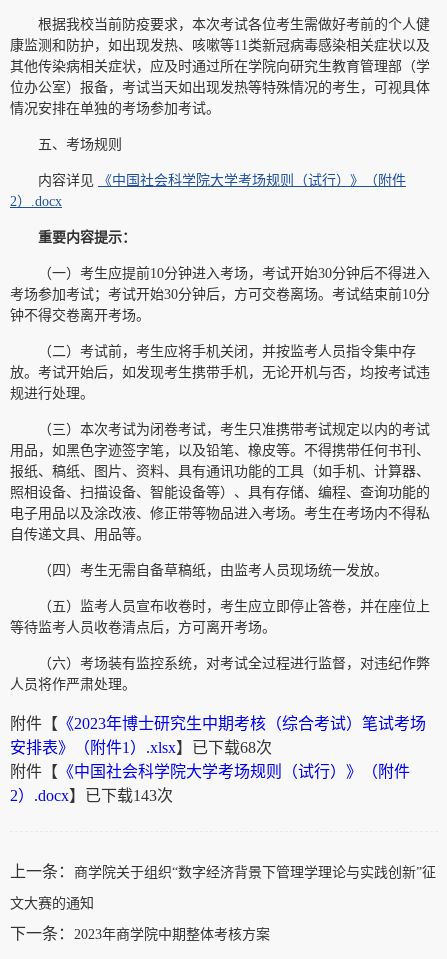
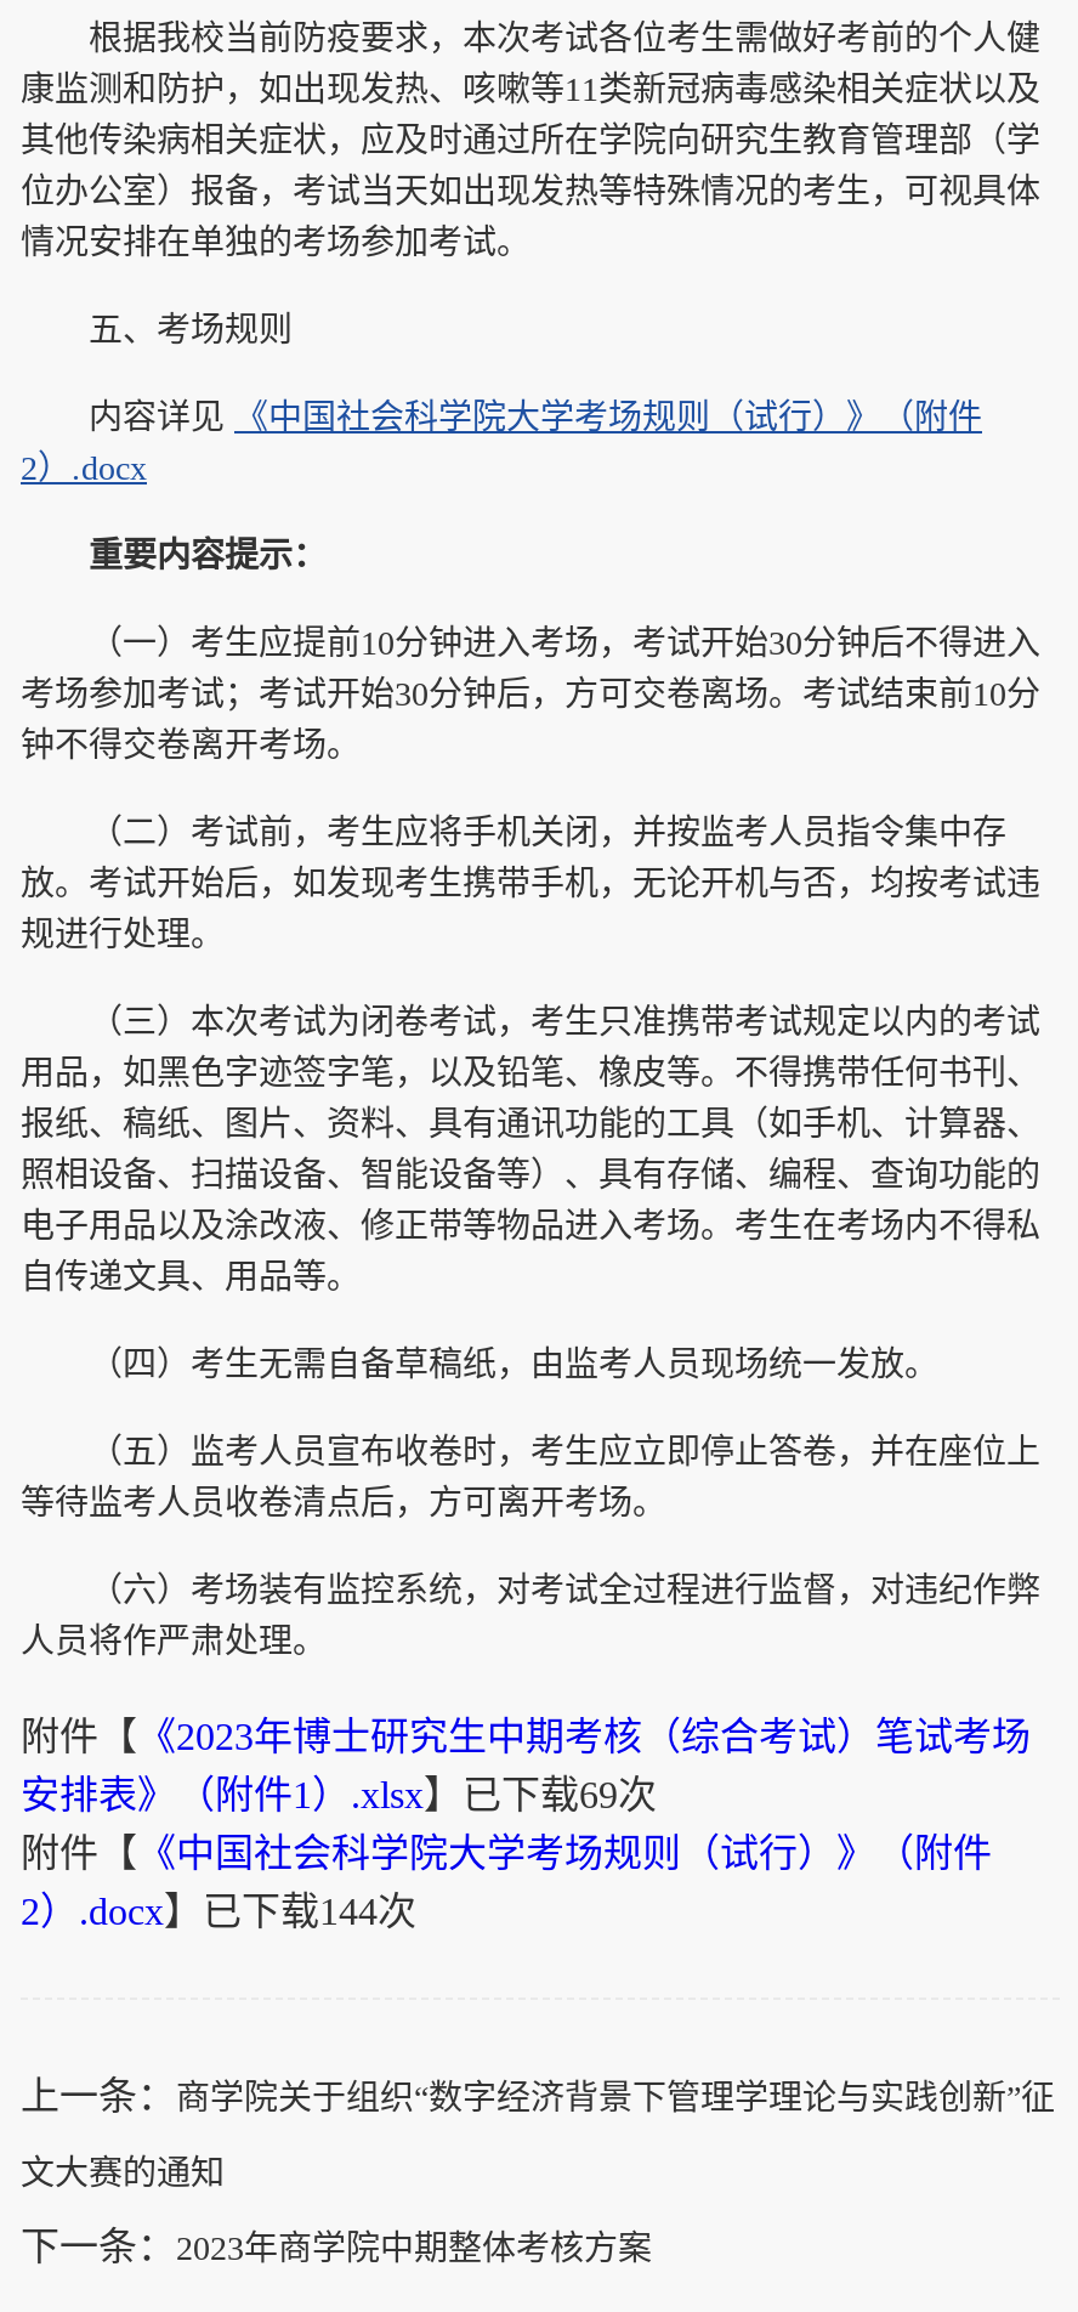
- 安排表》（附件1）.xlsx】已下载68次
+ 安排表》（附件1）.xlsx】已下载69次

- 2）.docx】已下载143次
+ 2）.docx】已下载144次
